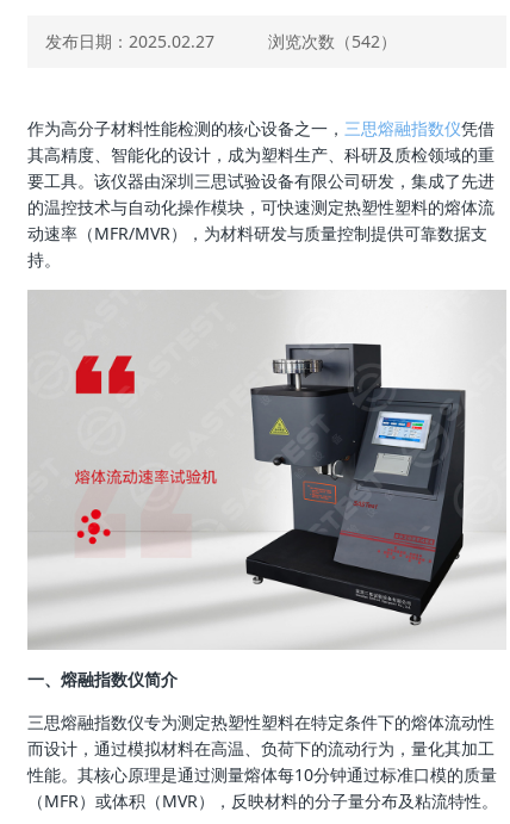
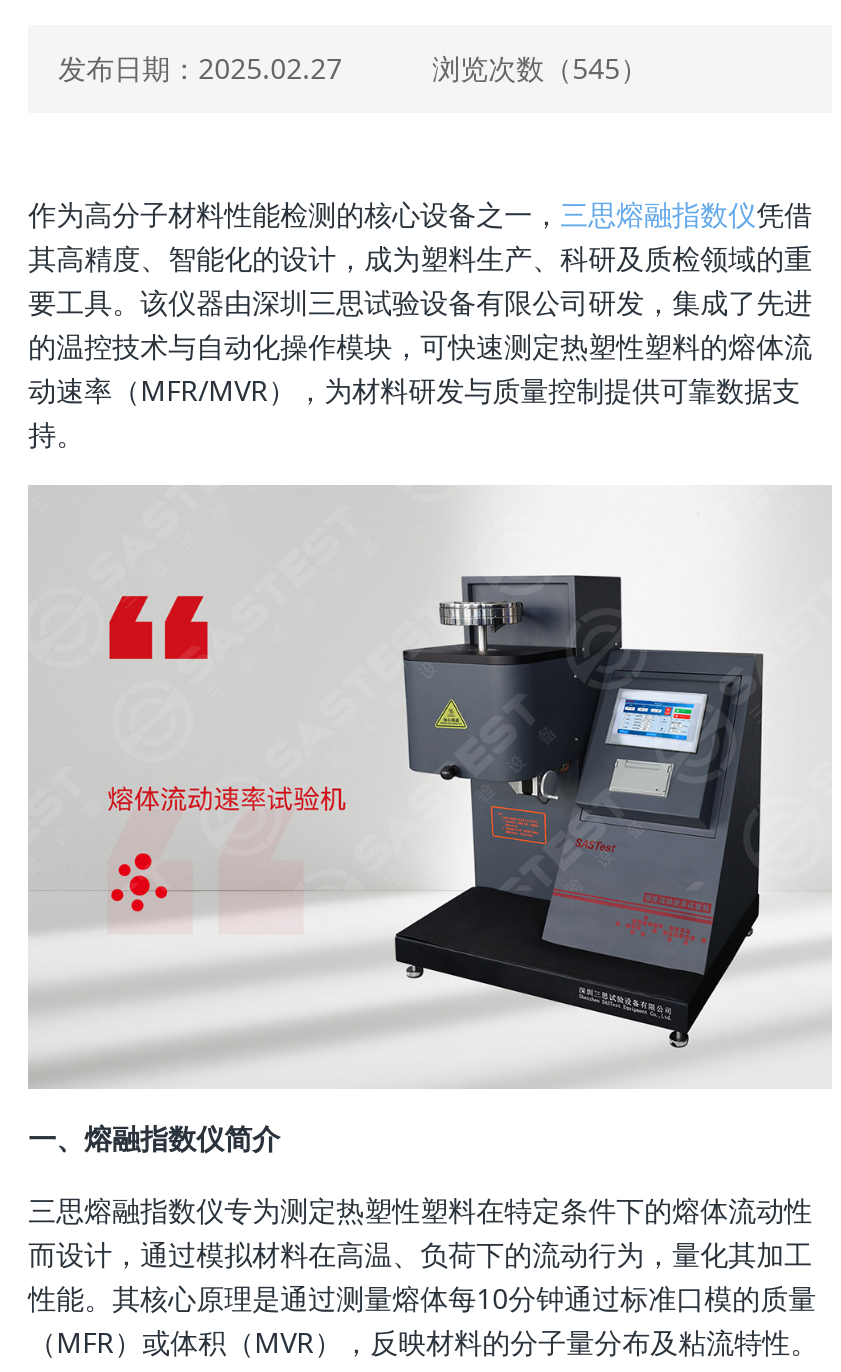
- 浏览次数（542）
+ 浏览次数（545）
